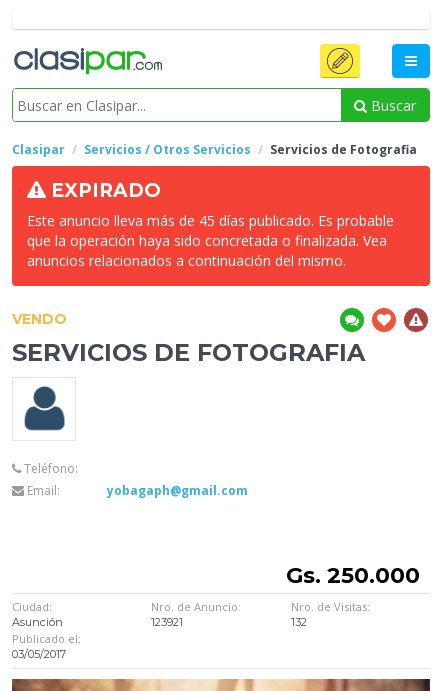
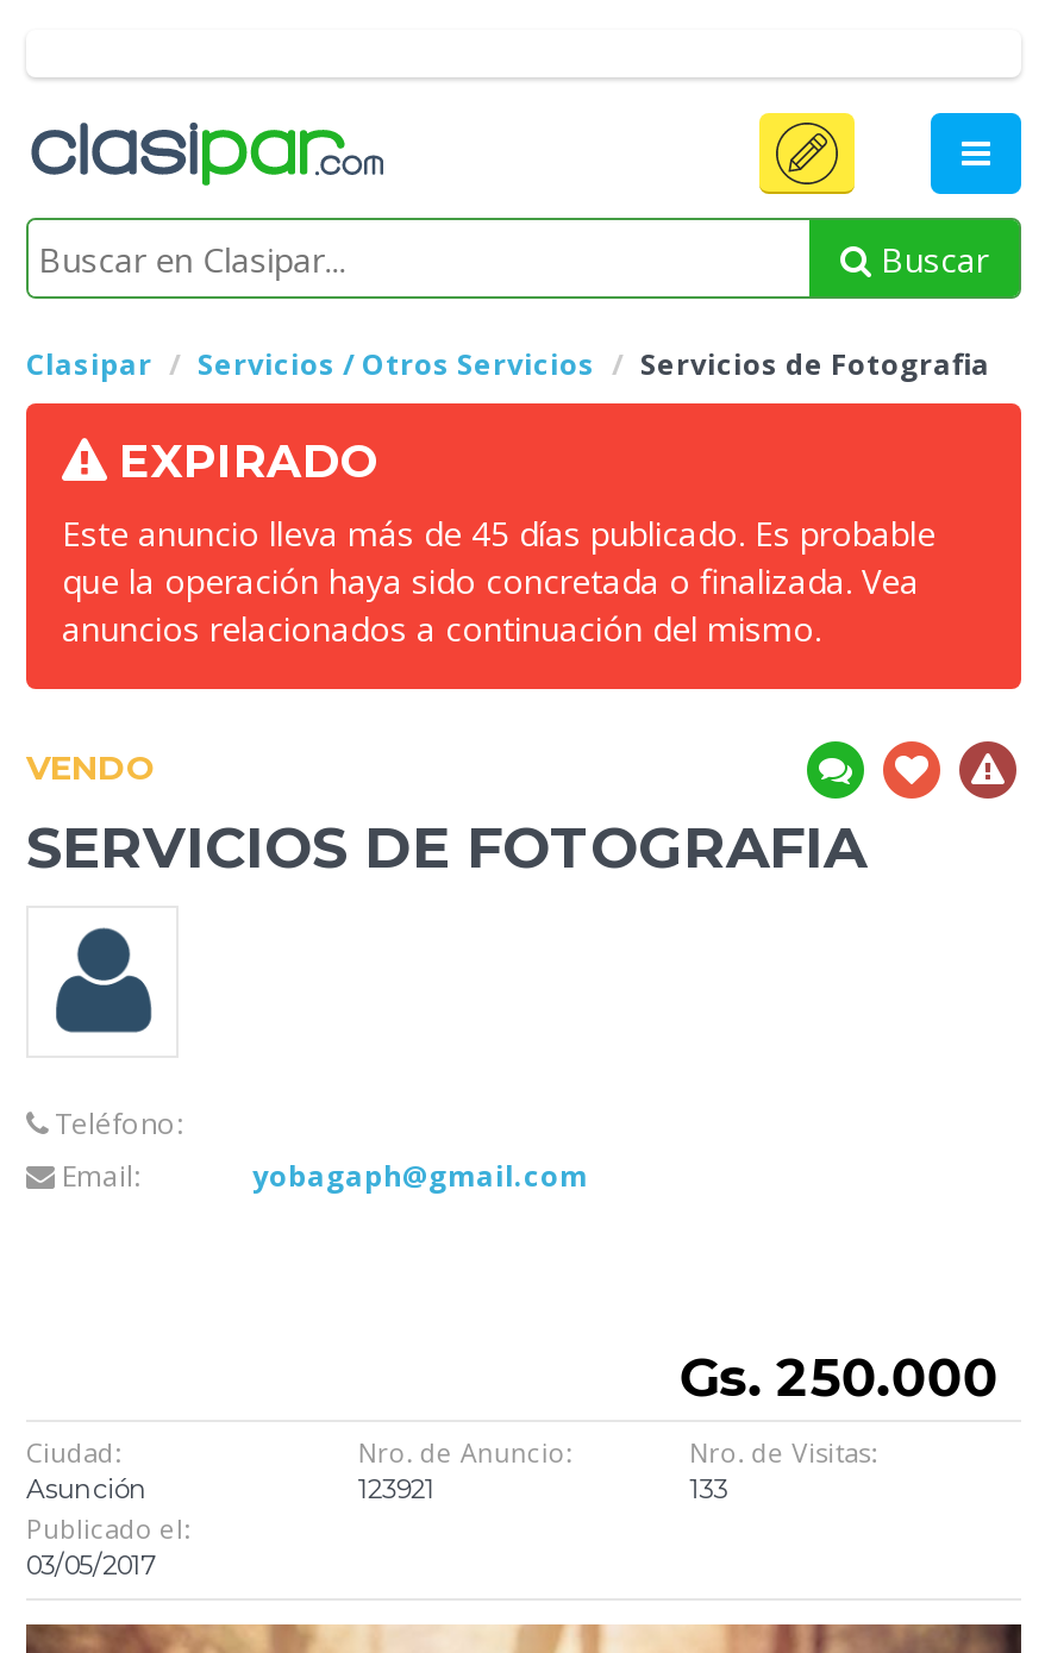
- 132
+ 133
